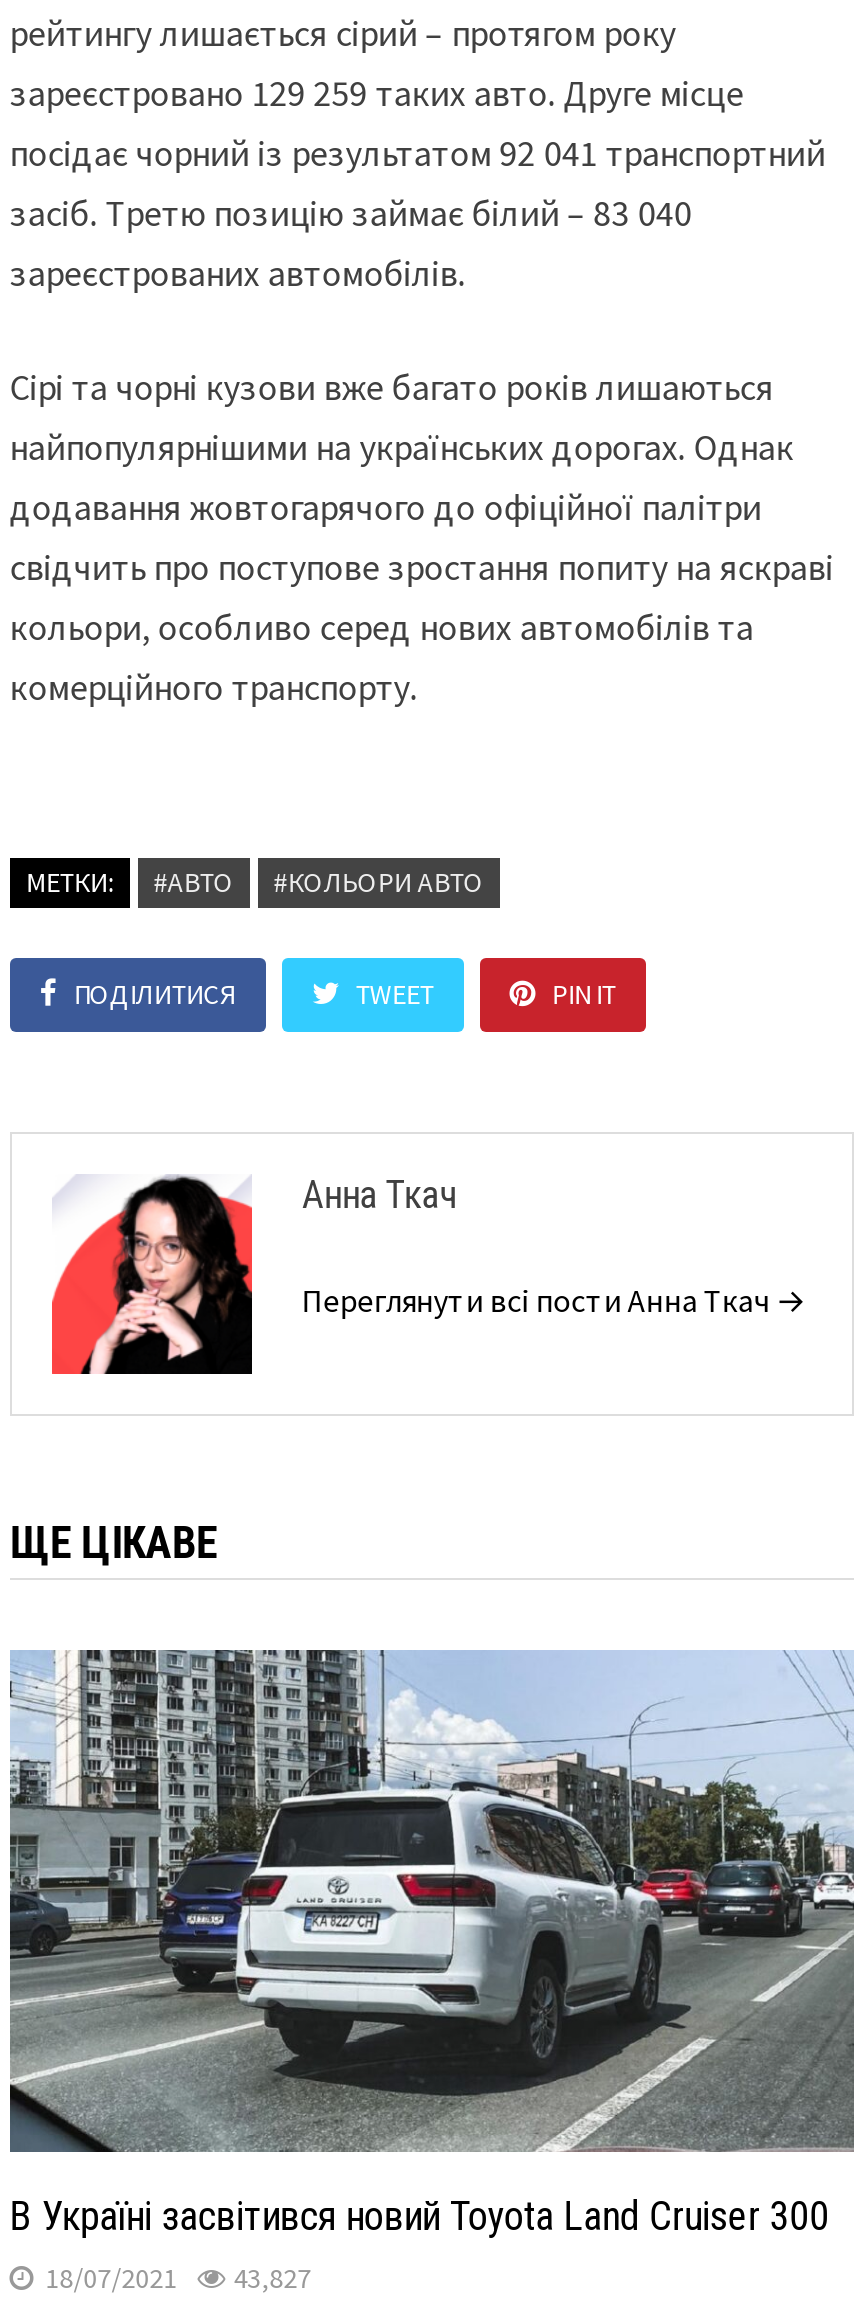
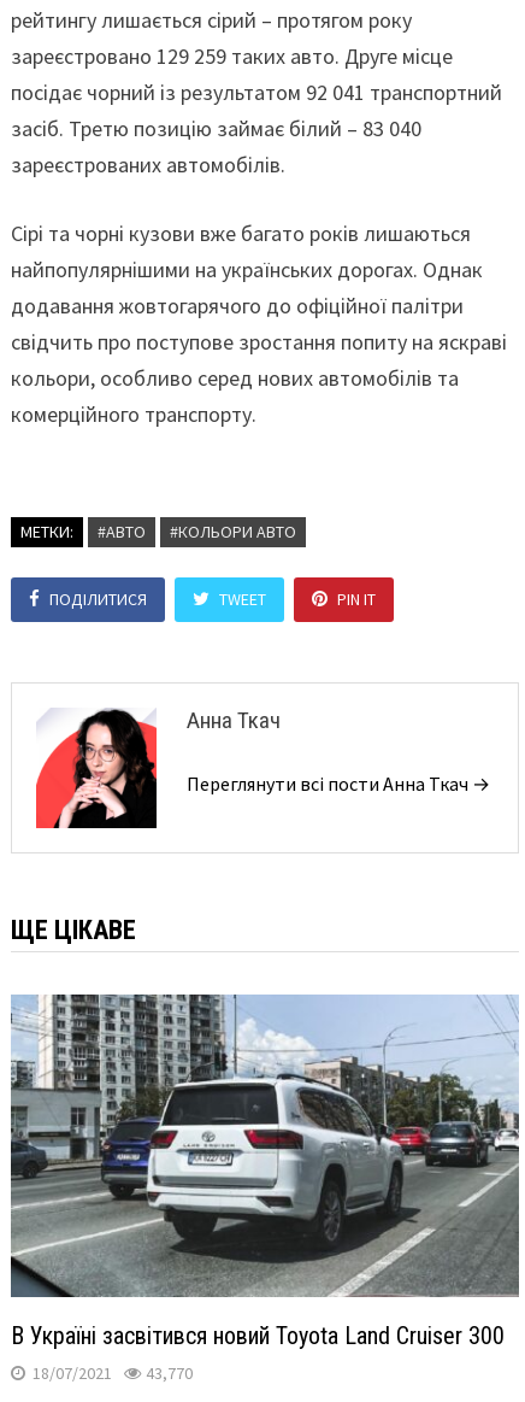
- 18/07/2021 43,827
+ 18/07/2021 43,770
